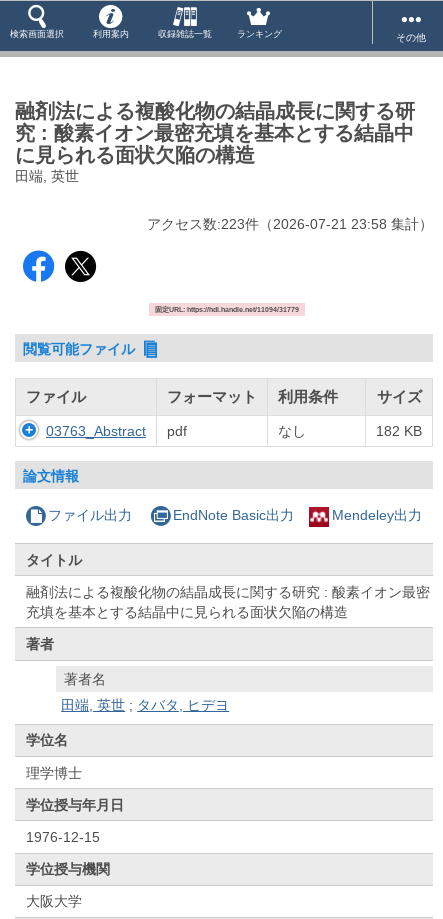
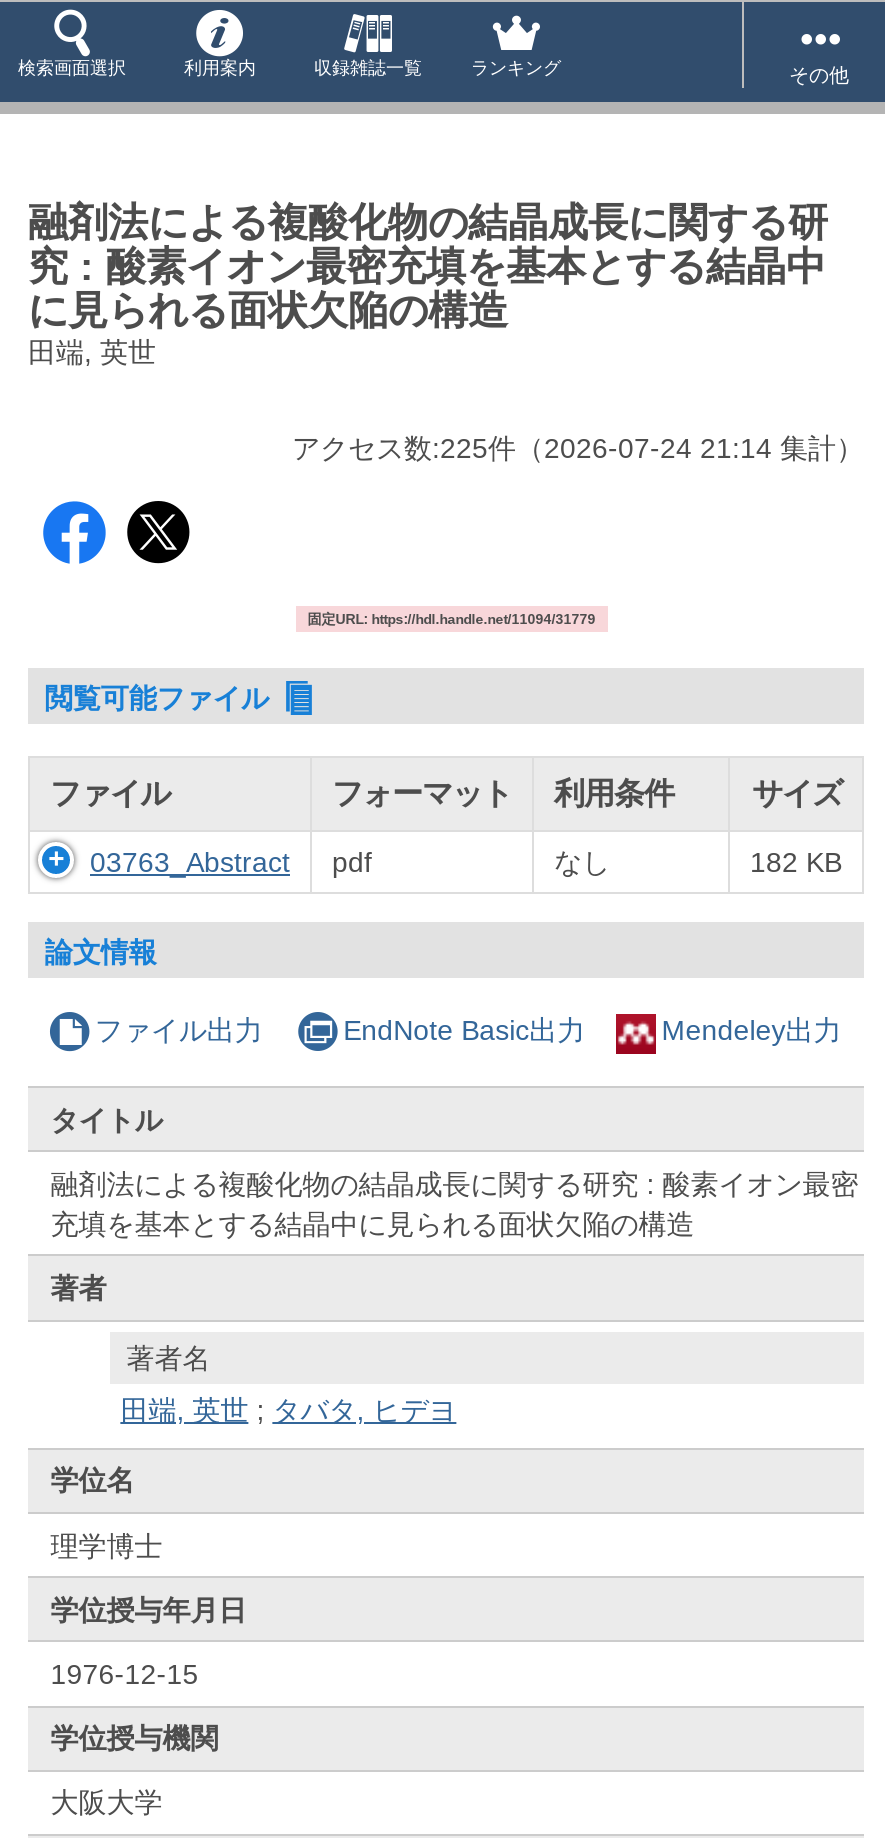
- アクセス数:223件（2026-07-21 23:58 集計）
+ アクセス数:225件（2026-07-24 21:14 集計）
